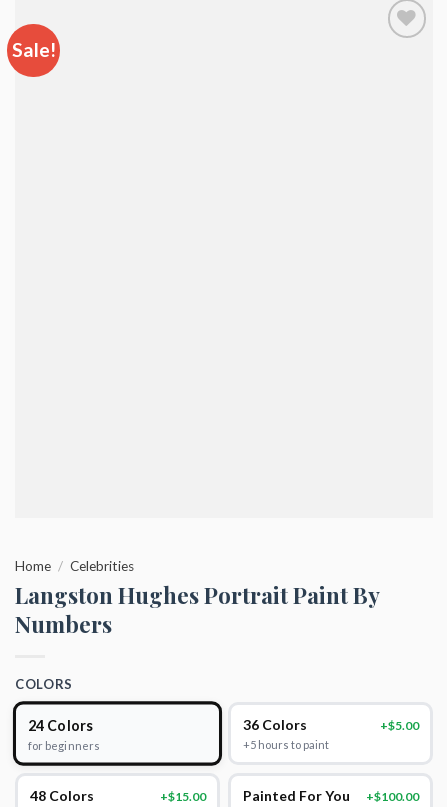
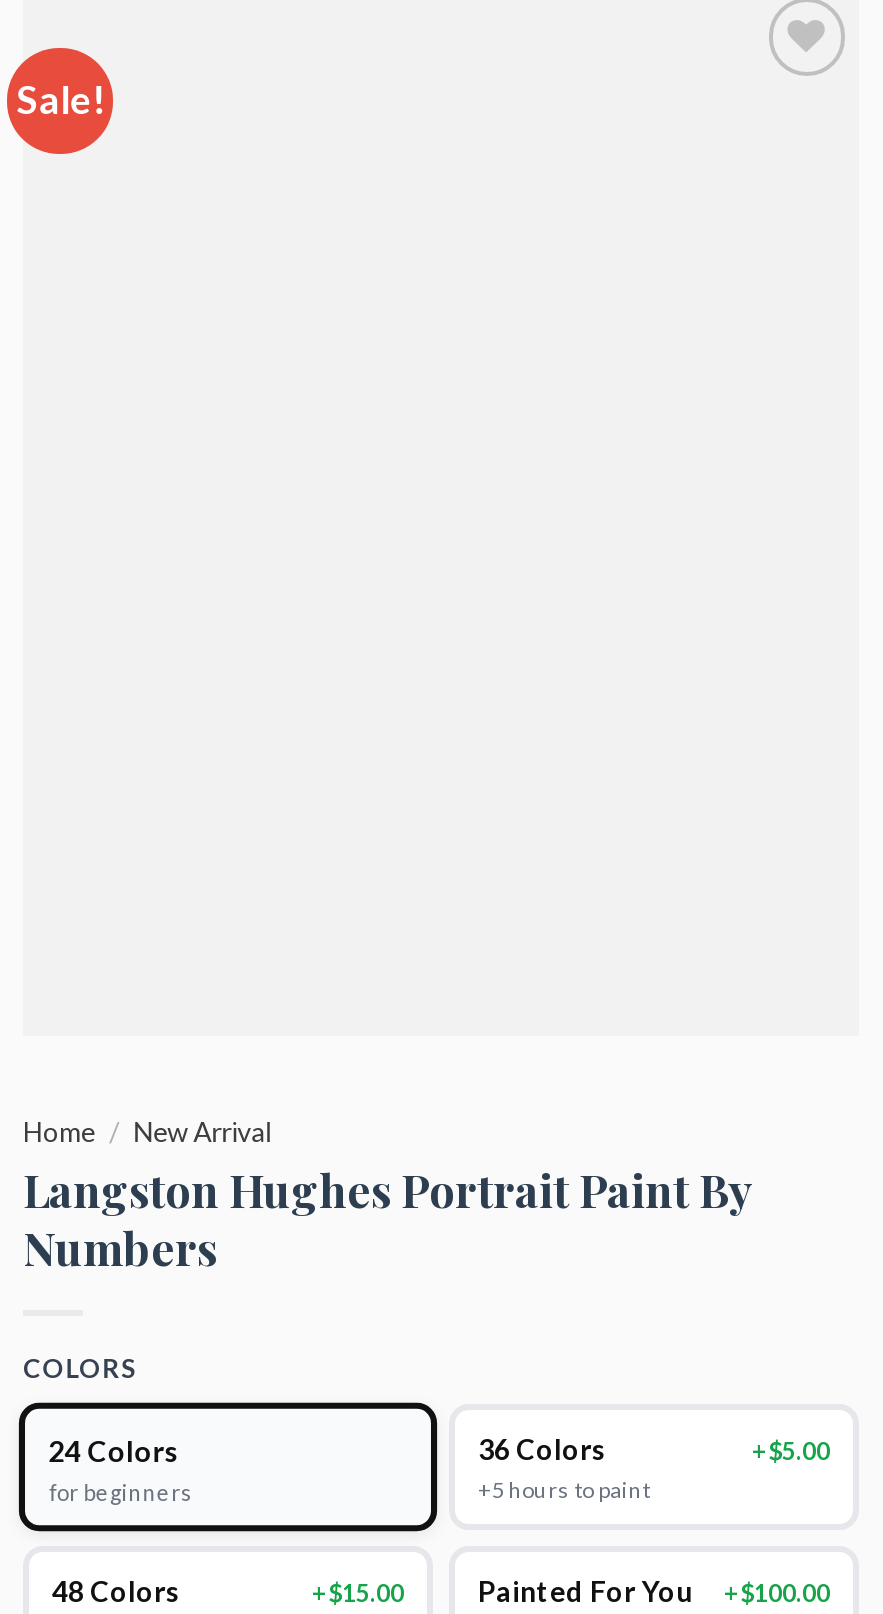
- Home / Celebrities
+ Home / New Arrival
